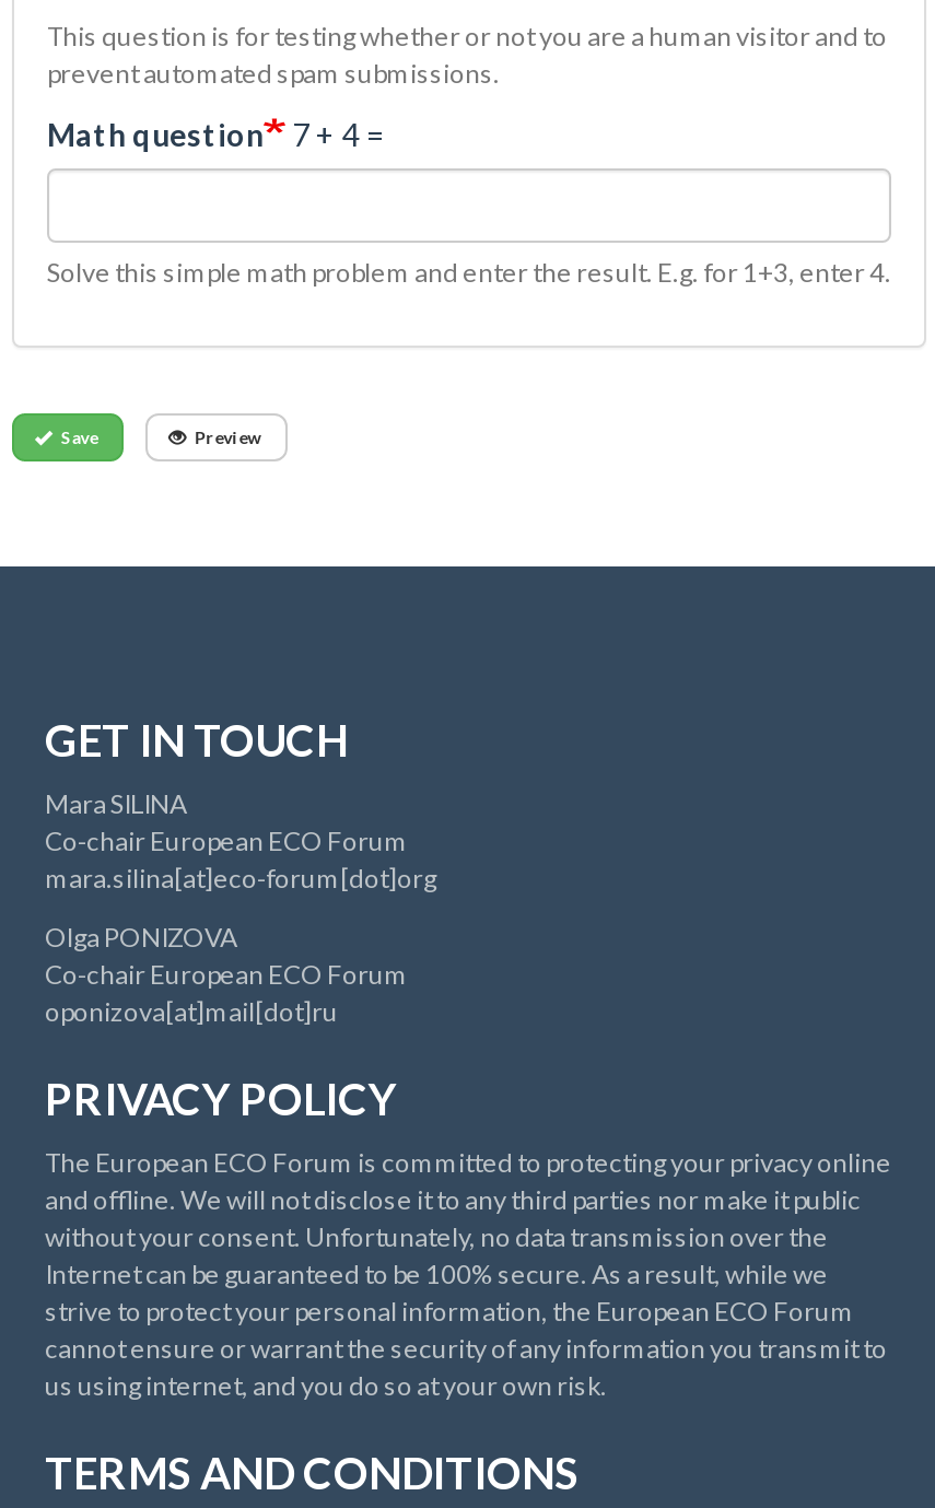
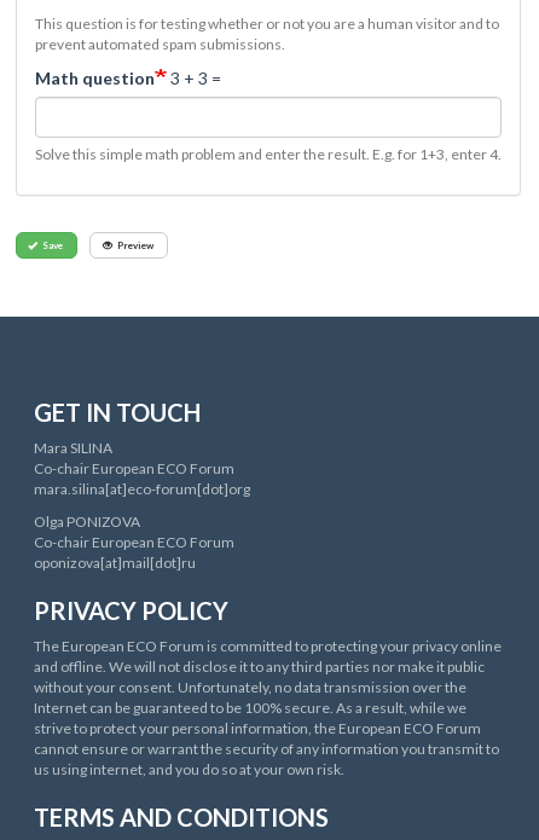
- Math question 7 + 4 =
+ Math question 3 + 3 =
